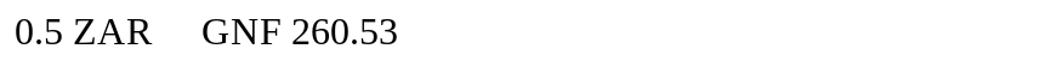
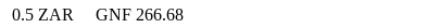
- 0.5 ZAR GNF 260.53
+ 0.5 ZAR GNF 266.68
